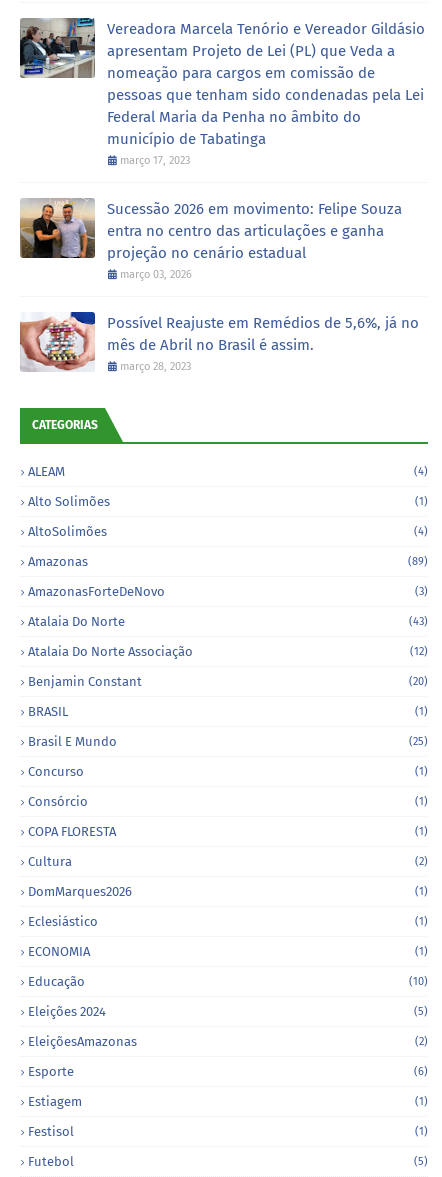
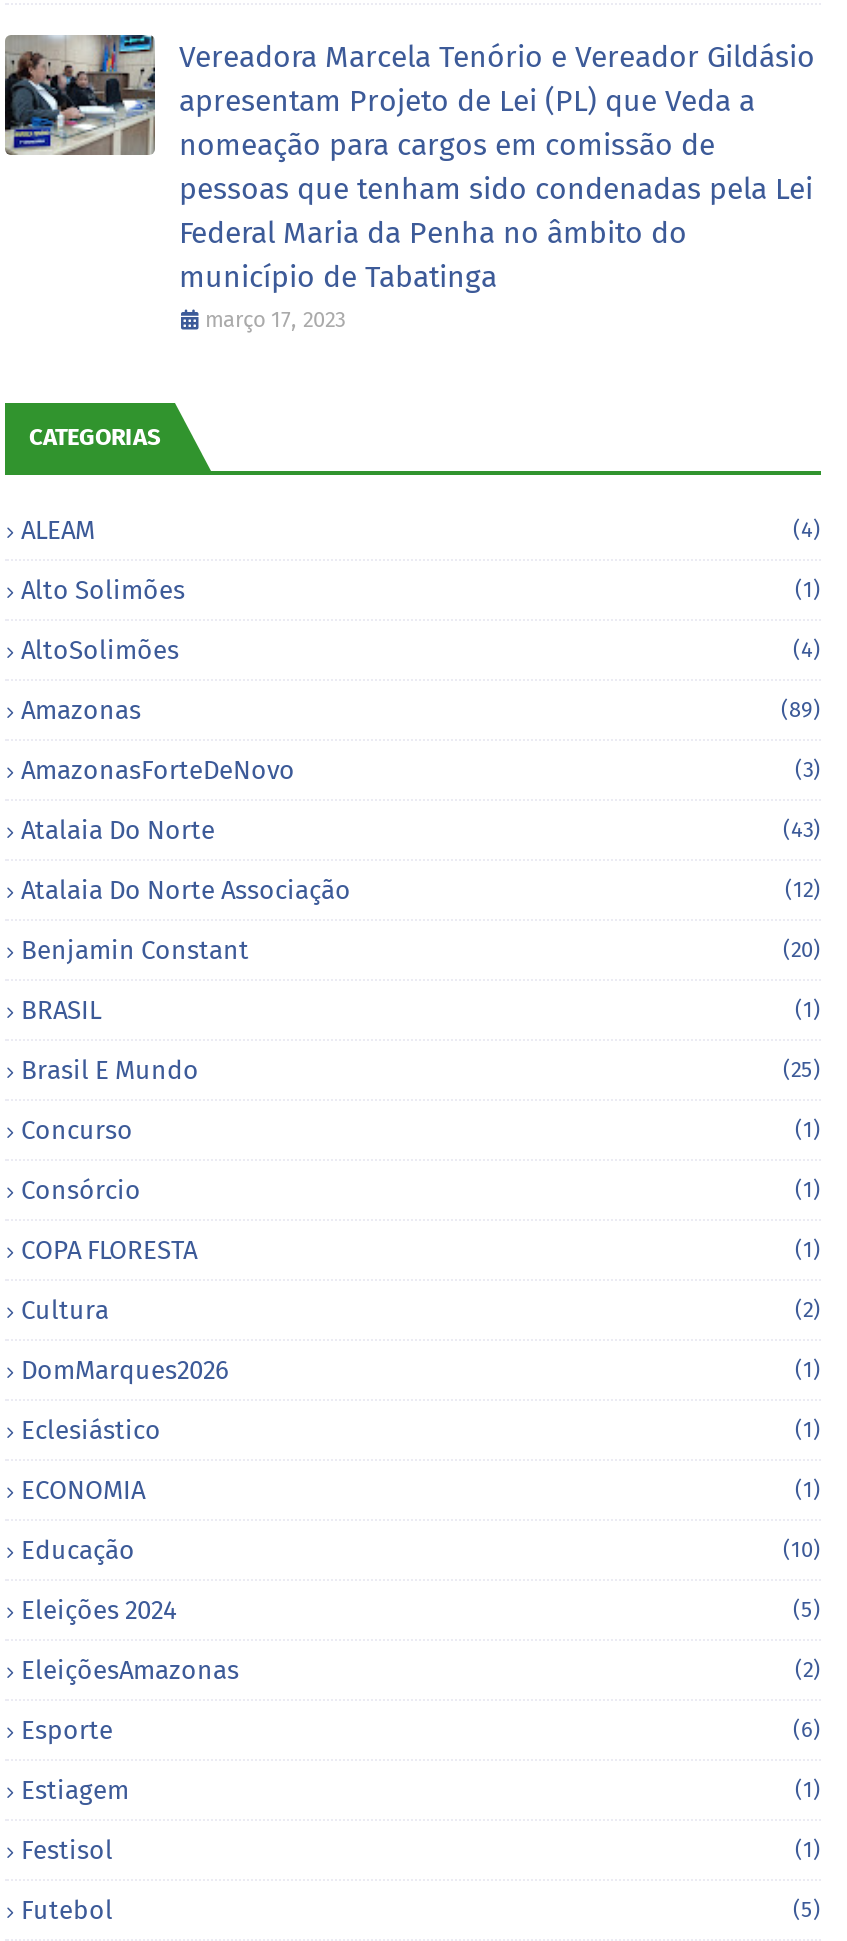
- [image]
- Sucessão 2026 em movimento: Felipe Souza
- entra no centro das articulações e ganha
- projeção no cenário estadual
- março 03, 2026
- Possível Reajuste em Remédios de 5,6%, já no
- mês de Abril no Brasil é assim.
- março 28, 2023

- [image]
